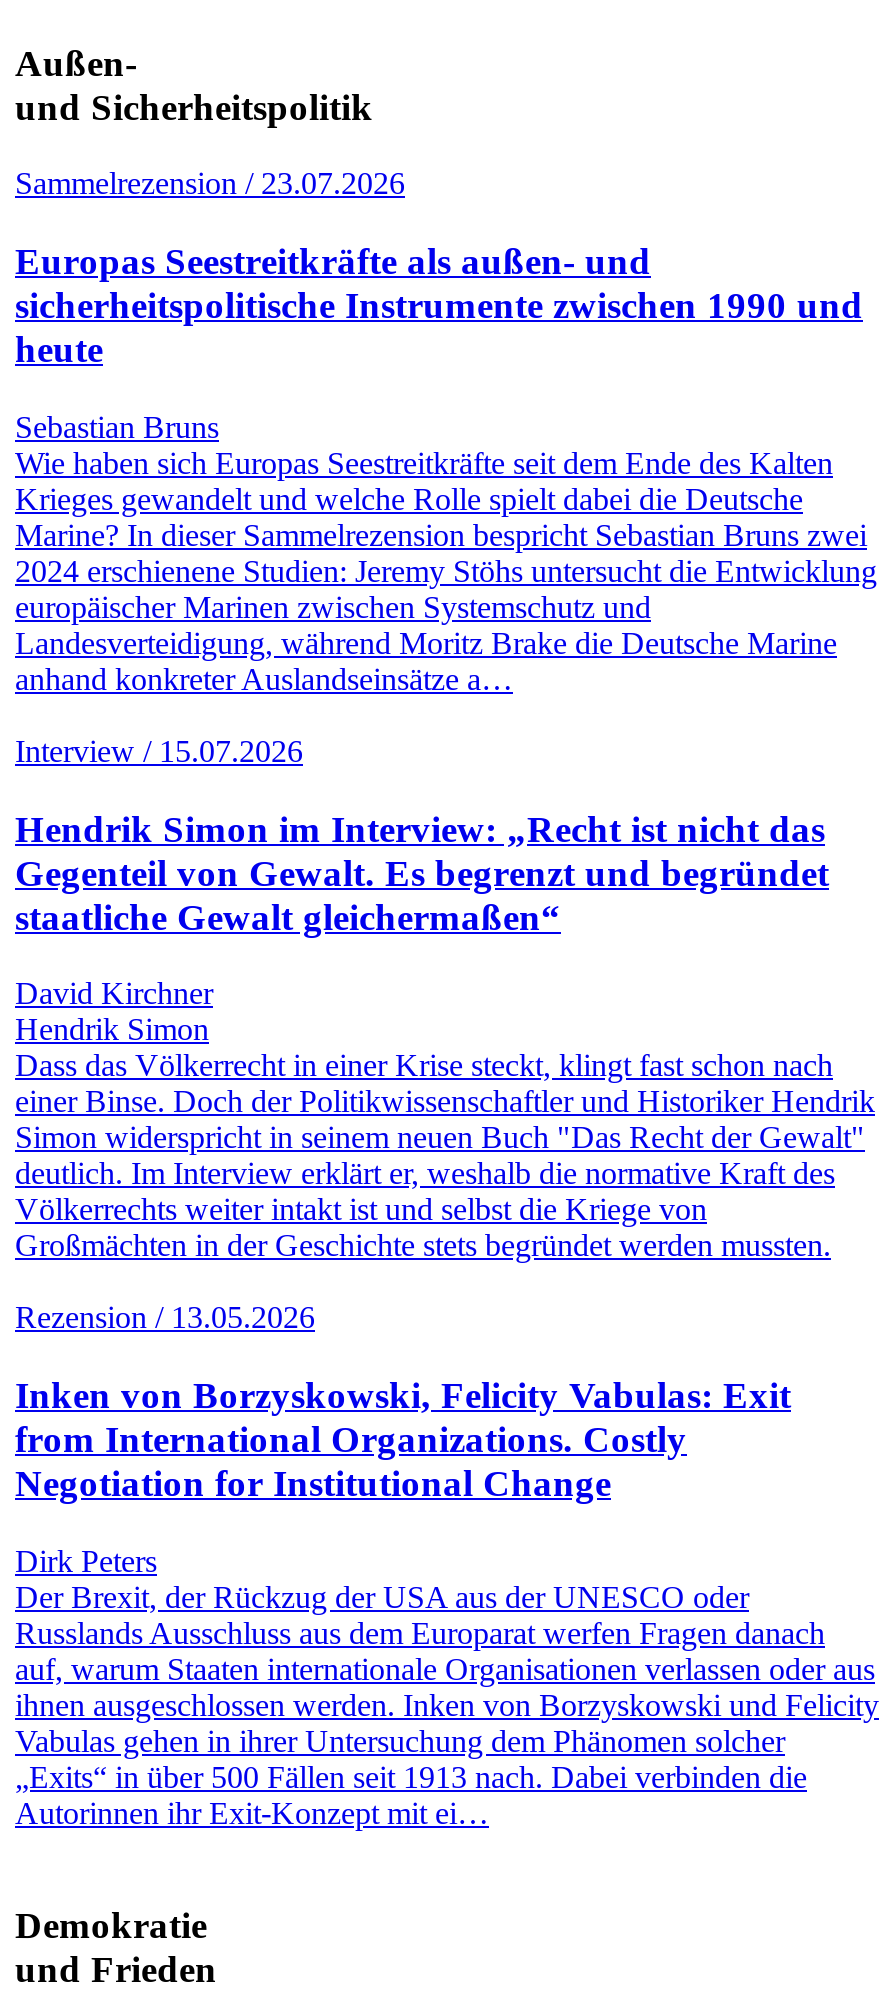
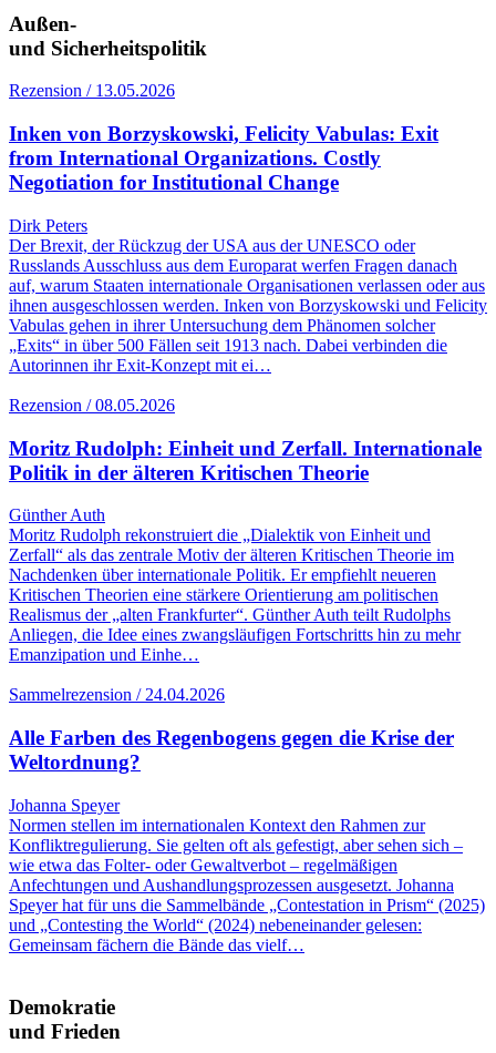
- Sammelrezension / 23.07.2026
- Europas Seestreitkräfte als außen- und
- sicherheitspolitische Instrumente zwischen 1990 und
- heute
- Sebastian Bruns
- Wie haben sich Europas Seestreitkräfte seit dem Ende des Kalten
- Krieges gewandelt und welche Rolle spielt dabei die Deutsche
- Marine? In dieser Sammelrezension bespricht Sebastian Bruns zwei
- 2024 erschienene Studien: Jeremy Stöhs untersucht die Entwicklung
- europäischer Marinen zwischen Systemschutz und
- Landesverteidigung, während Moritz Brake die Deutsche Marine
- anhand konkreter Auslandseinsätze a…
- Interview / 15.07.2026
- Hendrik Simon im Interview: „Recht ist nicht das
- Gegenteil von Gewalt. Es begrenzt und begründet
- staatliche Gewalt gleichermaßen“
- David Kirchner
- Hendrik Simon
- Dass das Völkerrecht in einer Krise steckt, klingt fast schon nach
- einer Binse. Doch der Politikwissenschaftler und Historiker Hendrik
- Simon widerspricht in seinem neuen Buch "Das Recht der Gewalt"
- deutlich. Im Interview erklärt er, weshalb die normative Kraft des
- Völkerrechts weiter intakt ist und selbst die Kriege von
- Großmächten in der Geschichte stets begründet werden mussten.

moved up: Rezension / 13.05.2026 | Inken von Borzyskowski, Felicity Vabulas: Exit | from International Organizations. Costly | ... | „Exits“ in über 500 Fällen seit 1913 nach. Dabei verbinden die | Autorinnen ihr Exit-Konzept mit ei…

+ Rezension / 08.05.2026
+ Moritz Rudolph: Einheit und Zerfall. Internationale
+ Politik in der älteren Kritischen Theorie
+ Günther Auth
+ Moritz Rudolph rekonstruiert die „Dialektik von Einheit und
+ Zerfall“ als das zentrale Motiv der älteren Kritischen Theorie im
+ Nachdenken über internationale Politik. Er empfiehlt neueren
+ Kritischen Theorien eine stärkere Orientierung am politischen
+ Realismus der „alten Frankfurter“. Günther Auth teilt Rudolphs
+ Anliegen, die Idee eines zwangsläufigen Fortschritts hin zu mehr
+ Emanzipation und Einhe…
+ Sammelrezension / 24.04.2026
+ Alle Farben des Regenbogens gegen die Krise der
+ Weltordnung?
+ Johanna Speyer
+ Normen stellen im internationalen Kontext den Rahmen zur
+ Konfliktregulierung. Sie gelten oft als gefestigt, aber sehen sich –
+ wie etwa das Folter- oder Gewaltverbot – regelmäßigen
+ Anfechtungen und Aushandlungsprozessen ausgesetzt. Johanna
+ Speyer hat für uns die Sammelbände „Contestation in Prism“ (2025)
+ und „Contesting the World“ (2024) nebeneinander gelesen:
+ Gemeinsam fächern die Bände das vielf…
